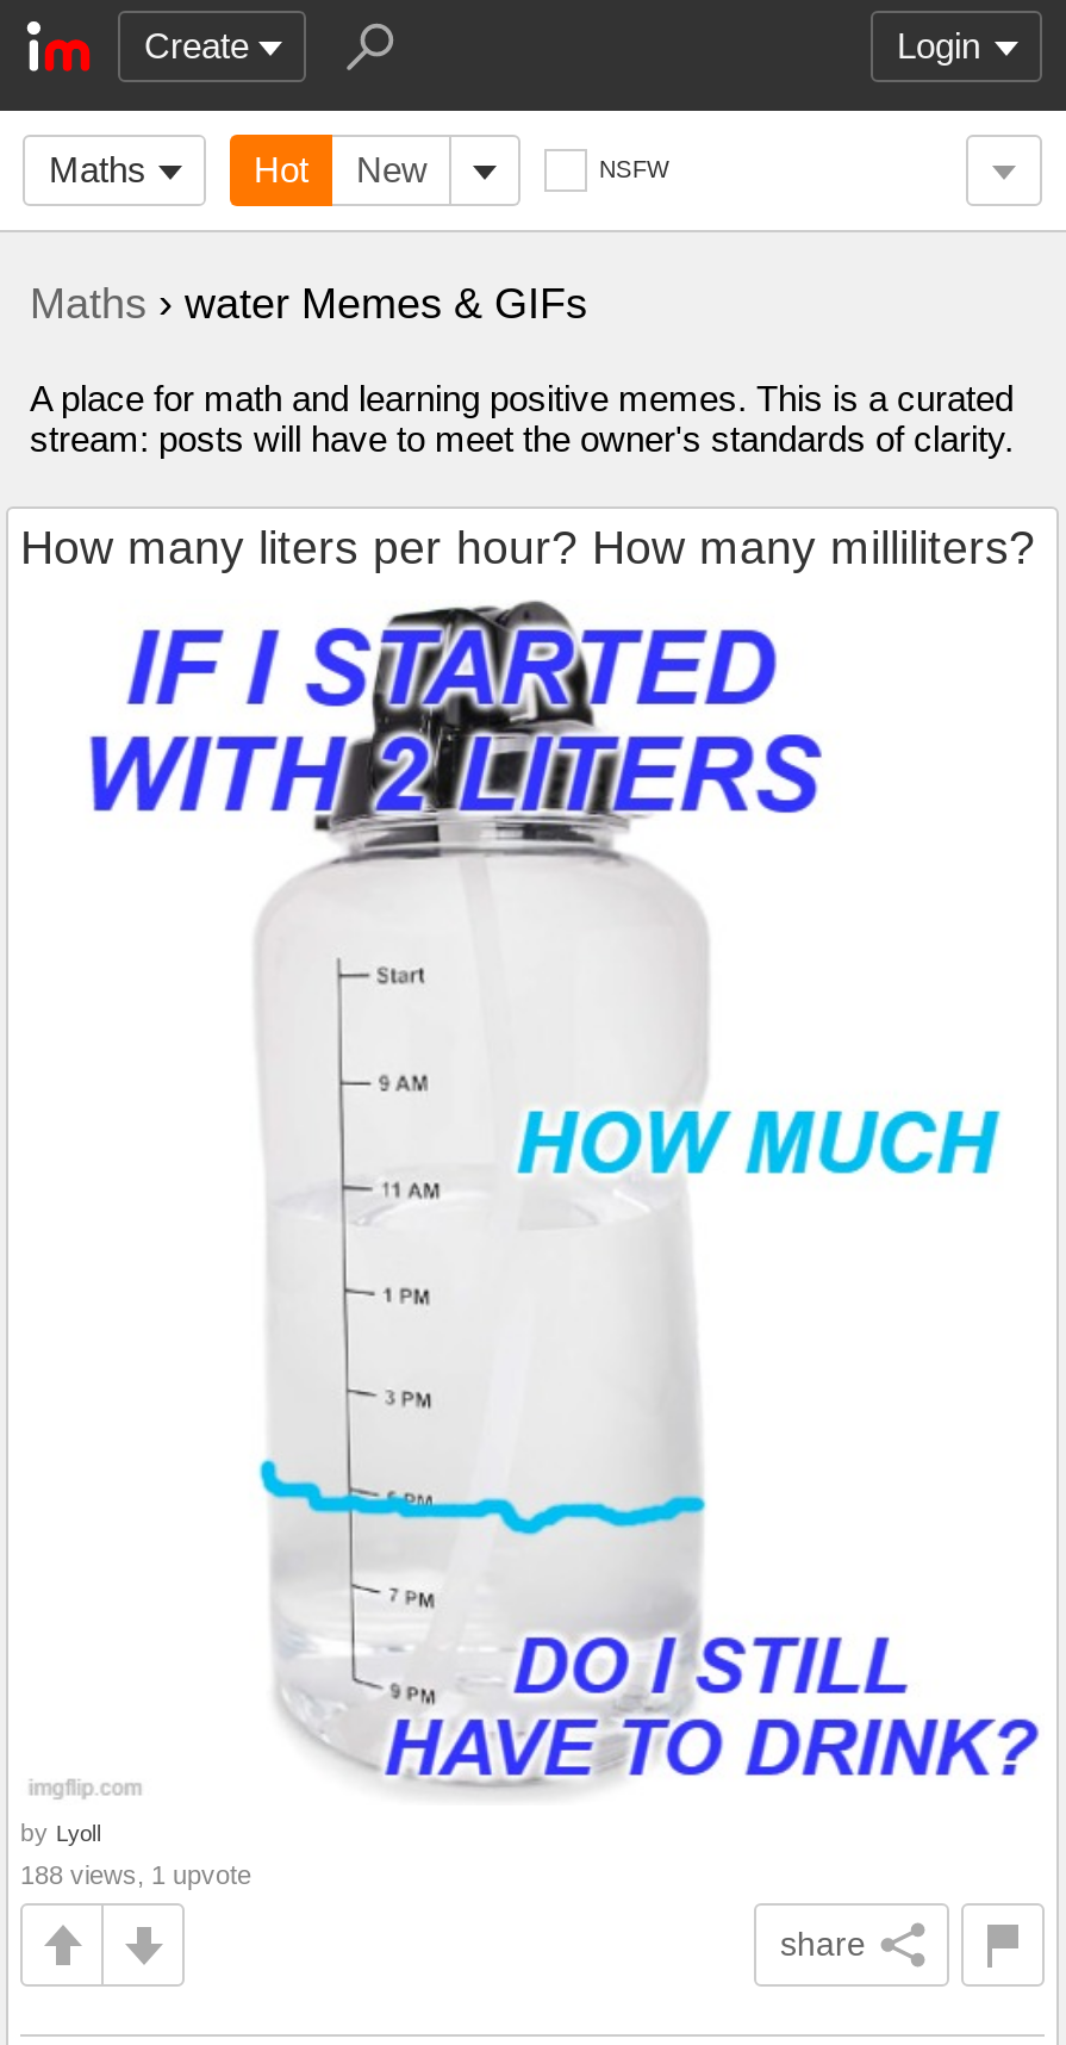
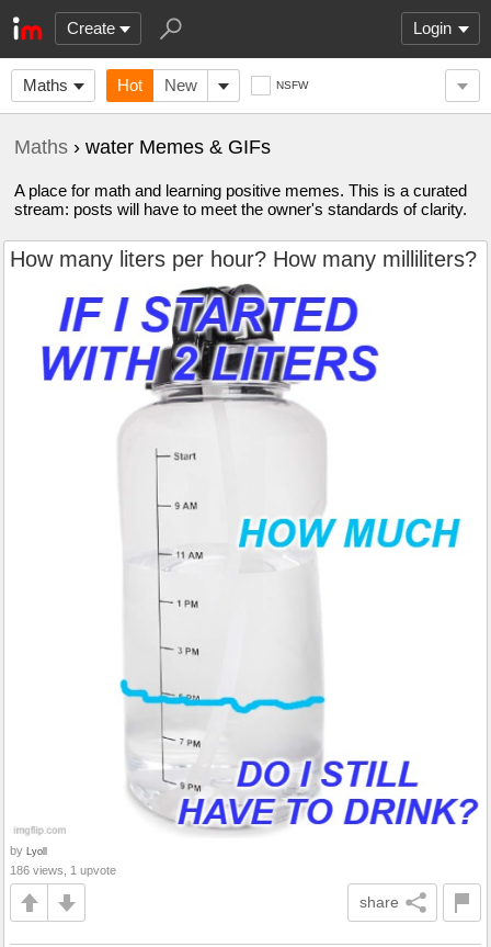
- 188 views, 1 upvote
+ 186 views, 1 upvote
